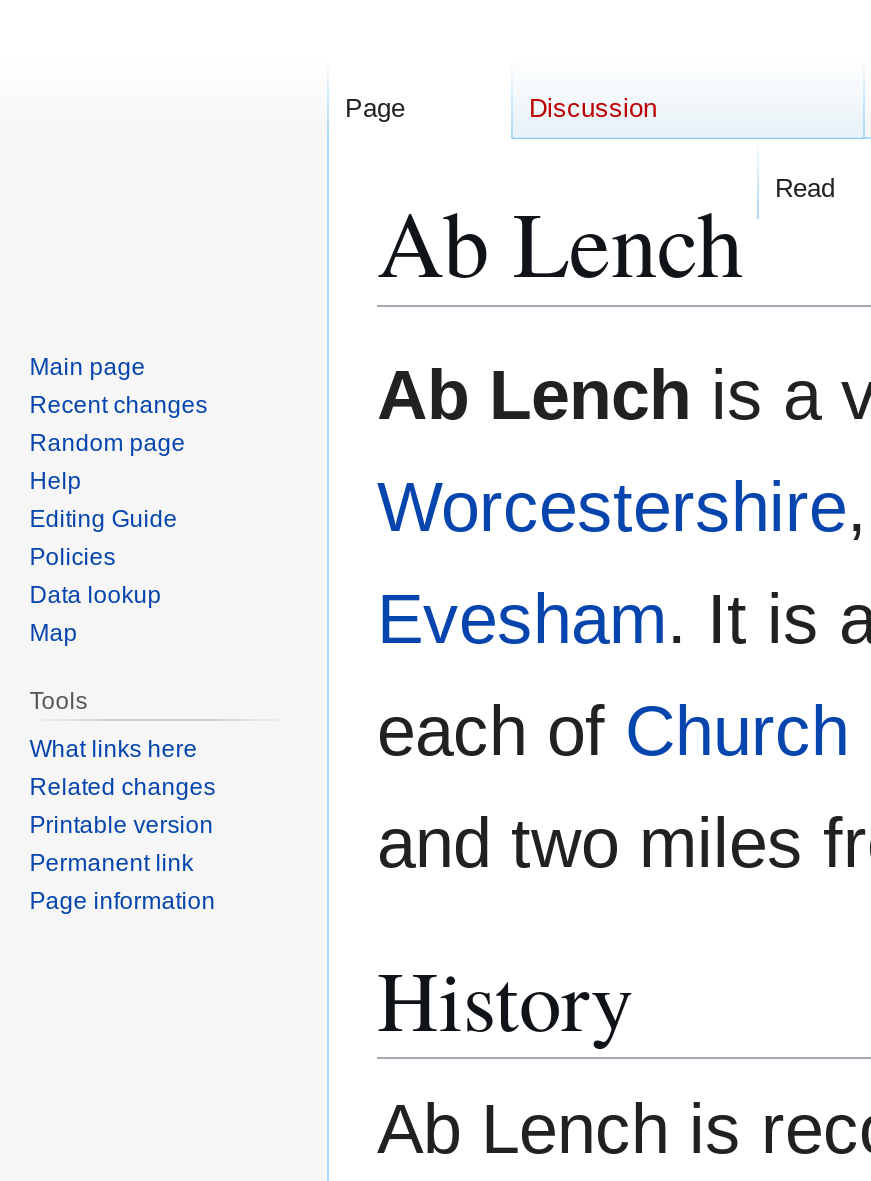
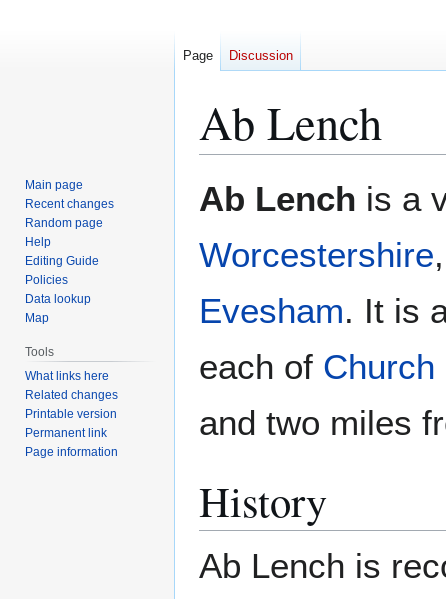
- Read
